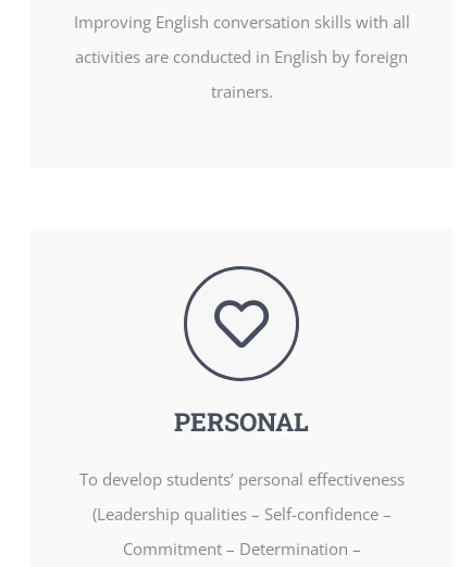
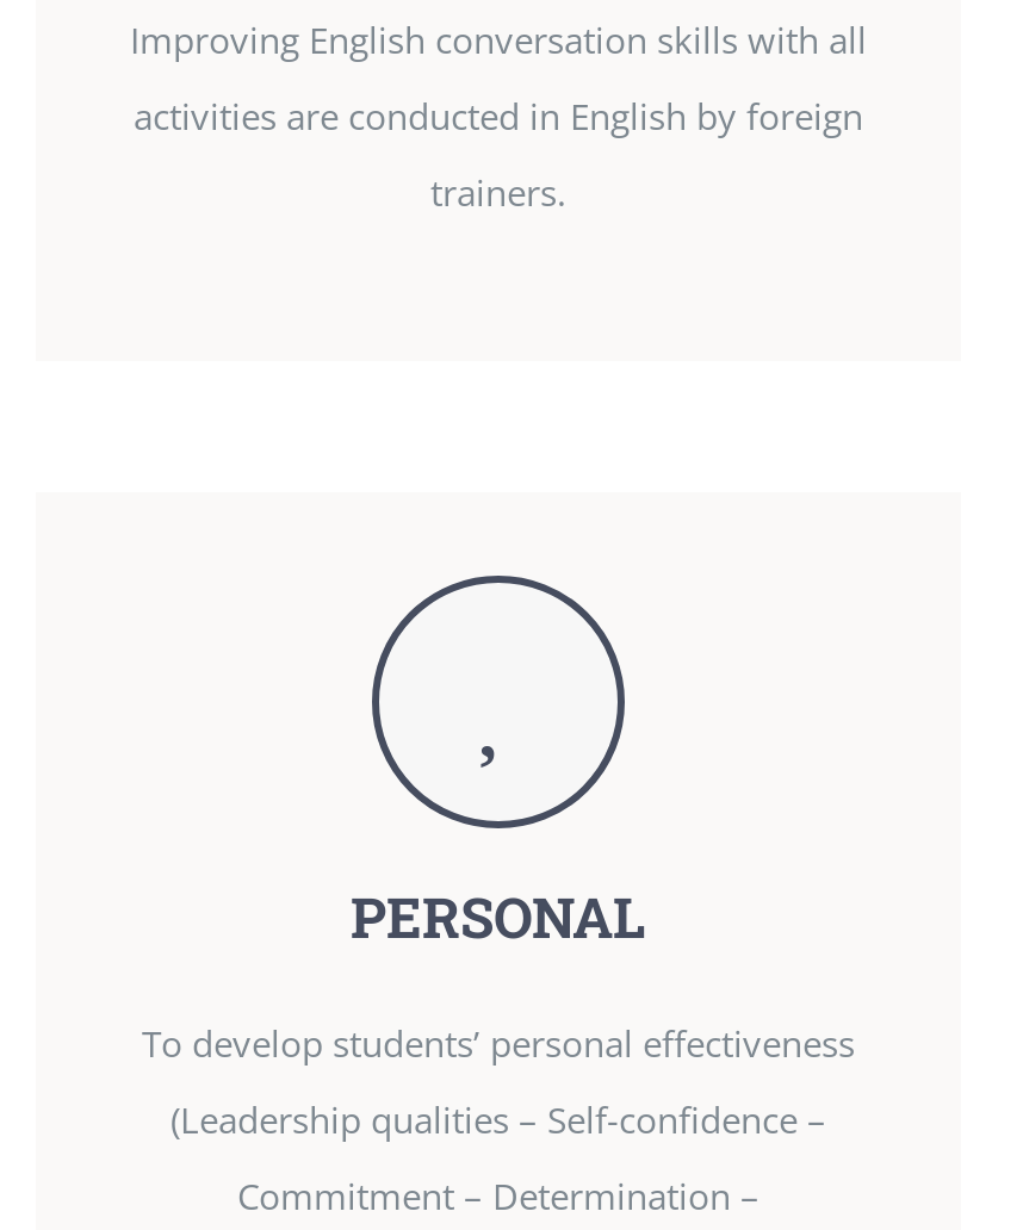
- [image]
